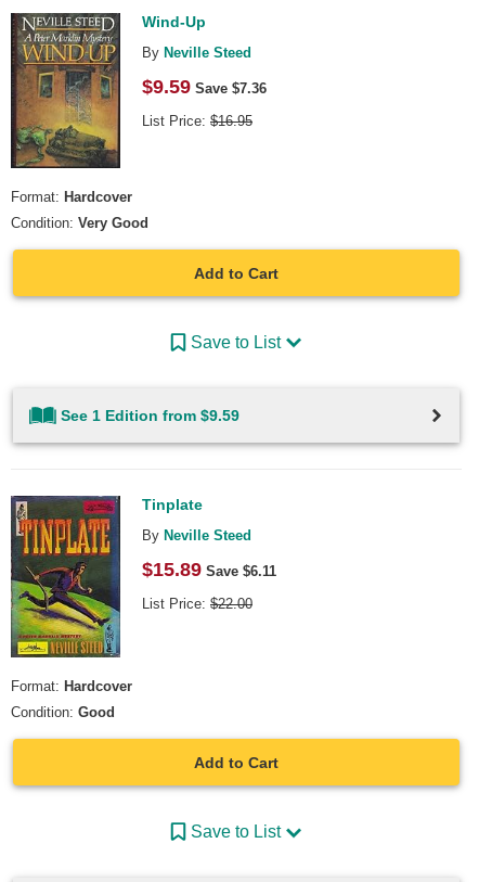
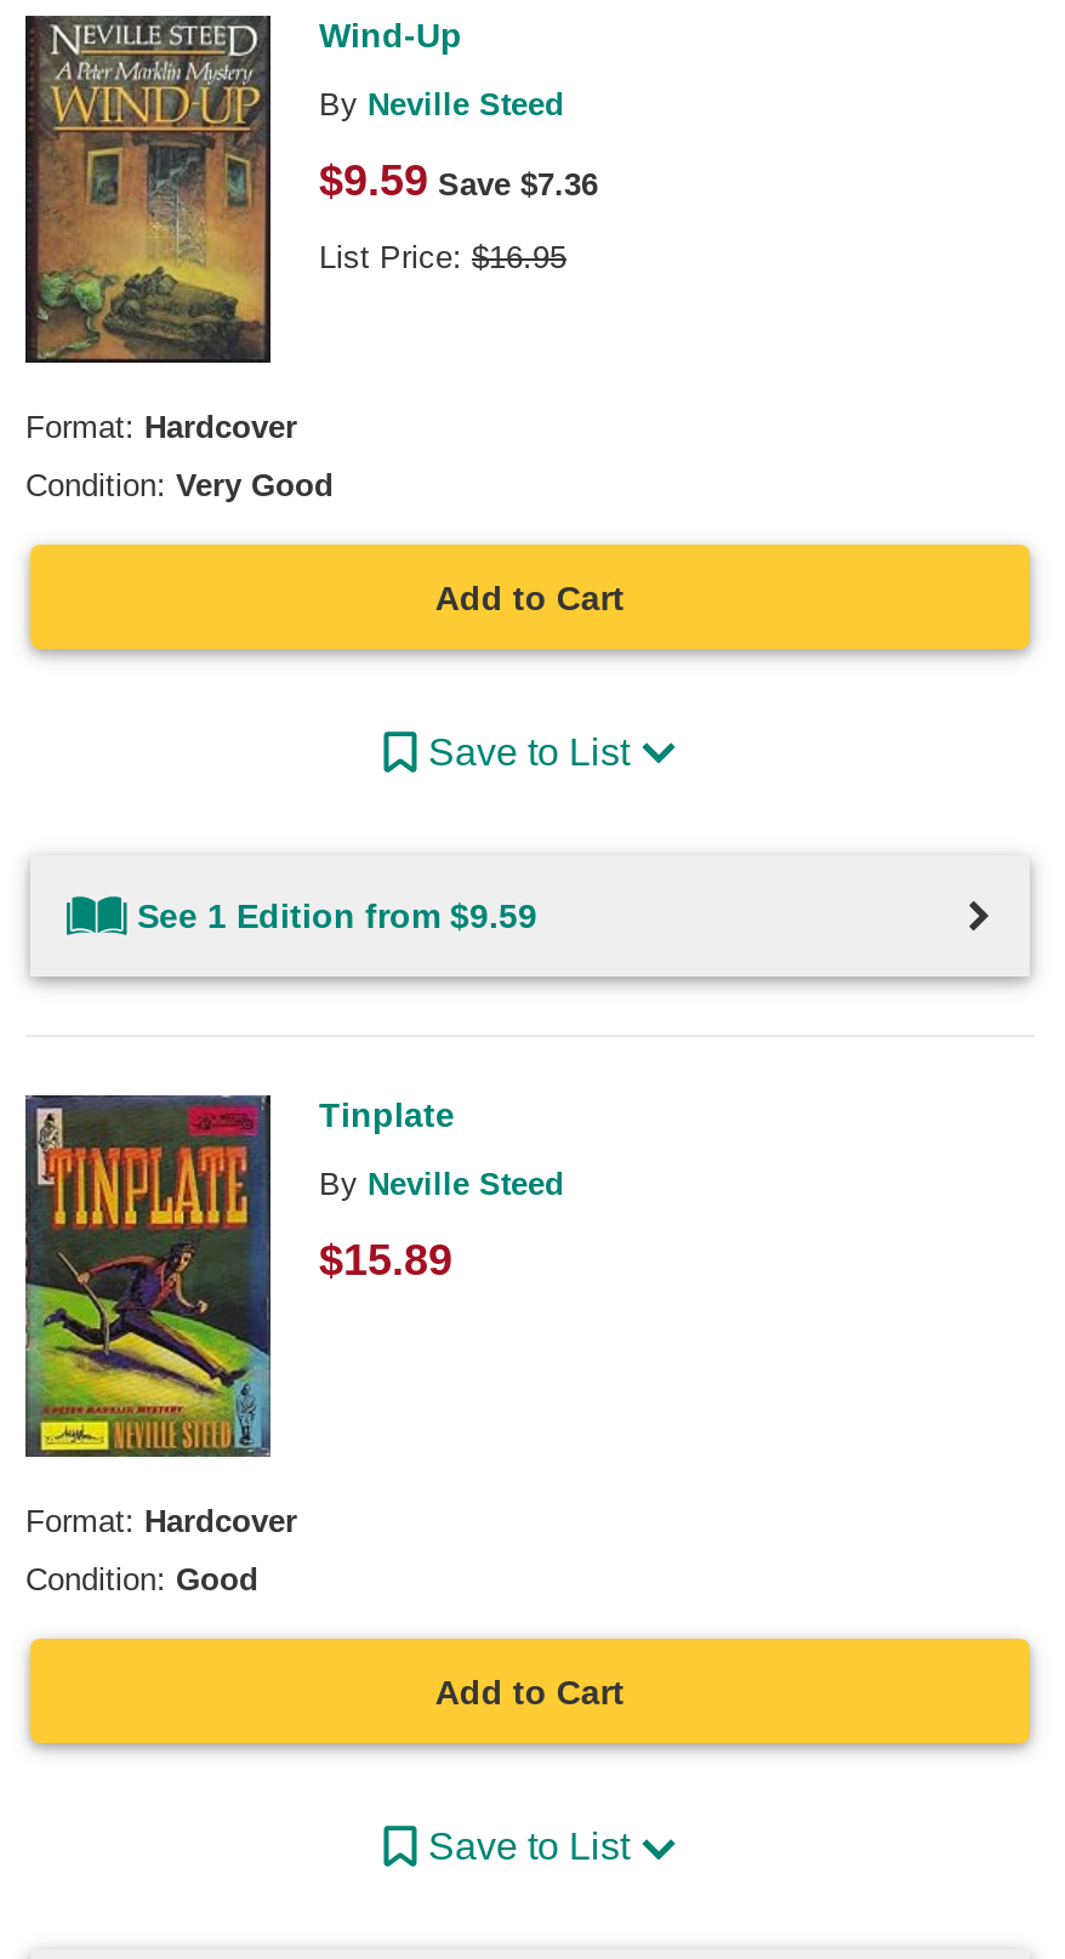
- $15.89 Save $6.11
- List Price: $22.00
+ $15.89
